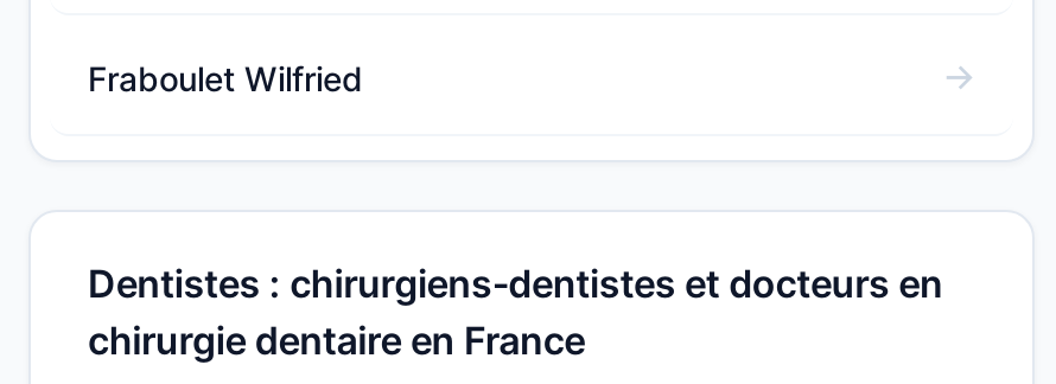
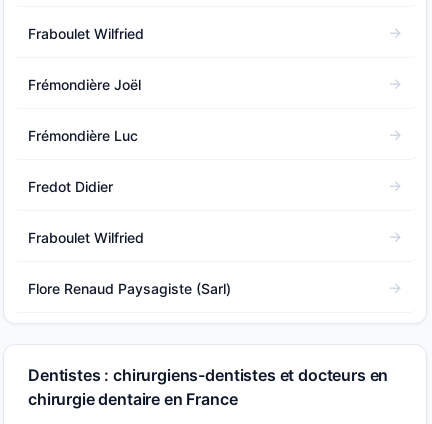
+ Frémondière Joël
+ Frémondière Luc
+ Fredot Didier
+ Fraboulet Wilfried
+ Flore Renaud Paysagiste (Sarl)
